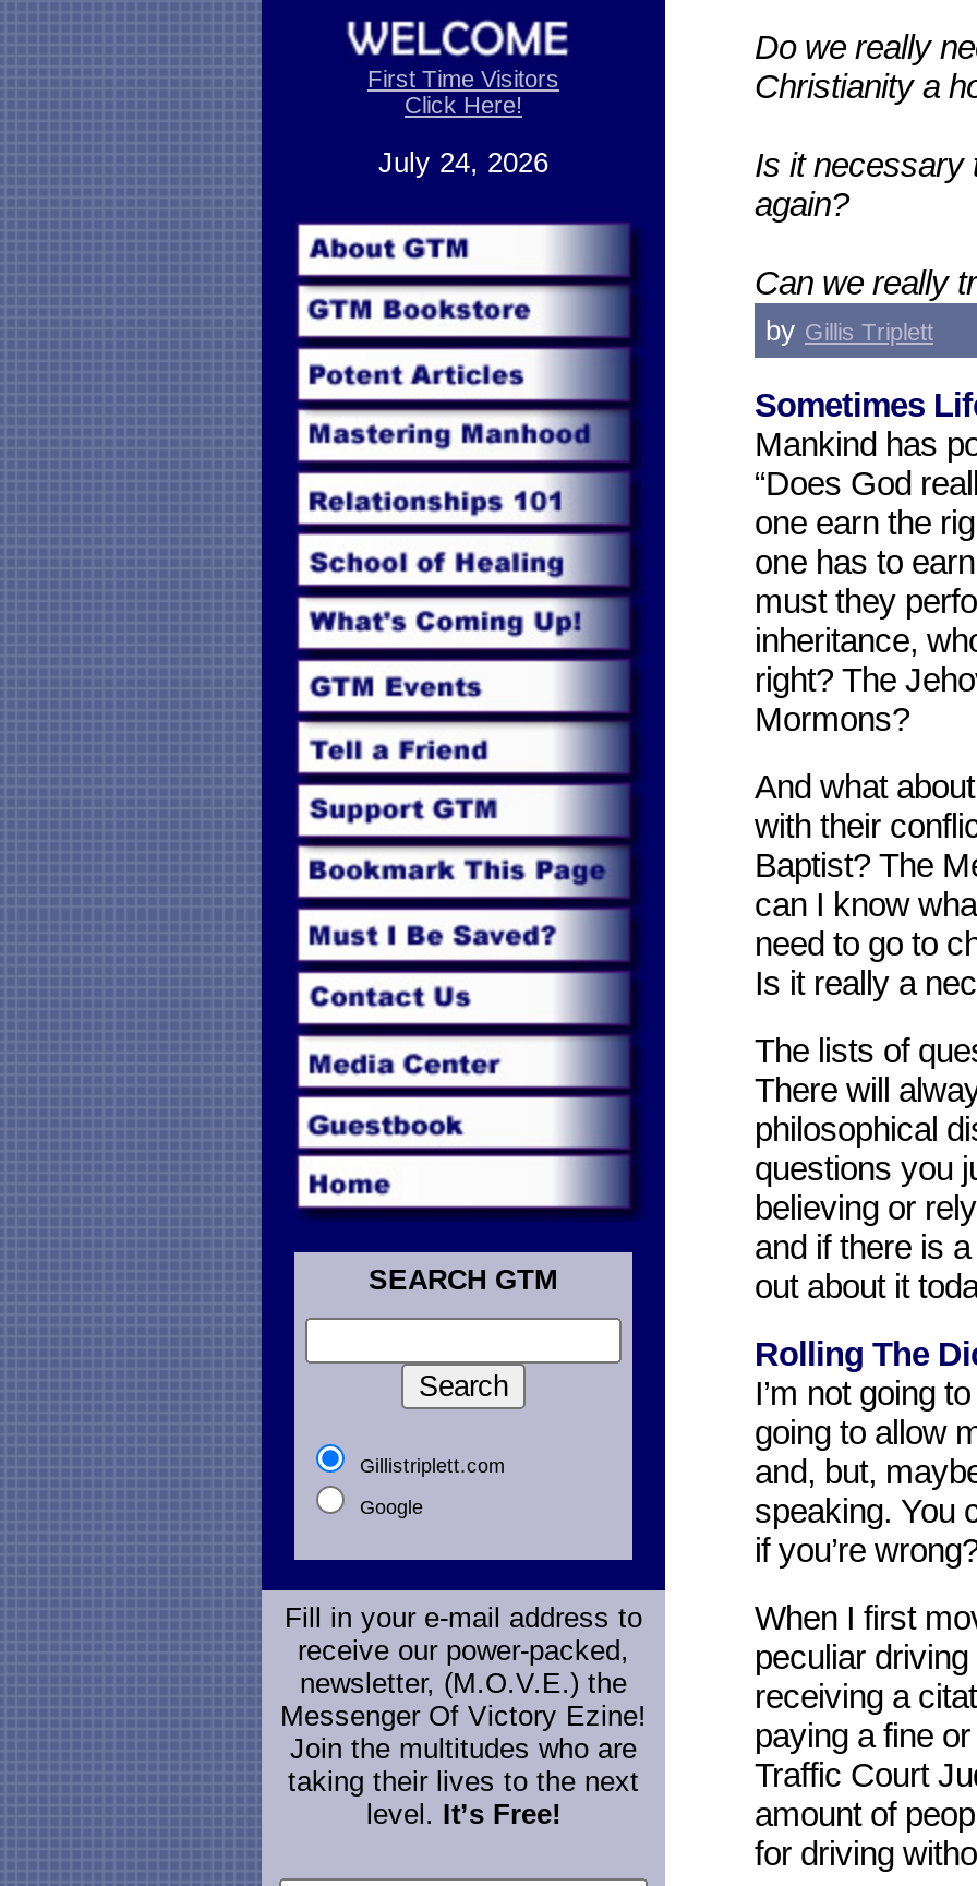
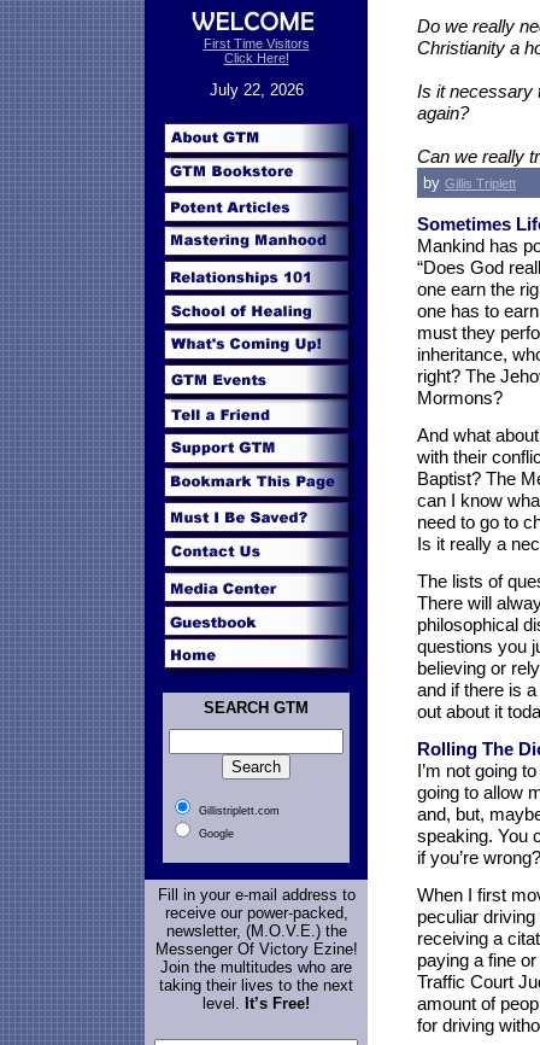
- July 24, 2026
+ July 22, 2026
